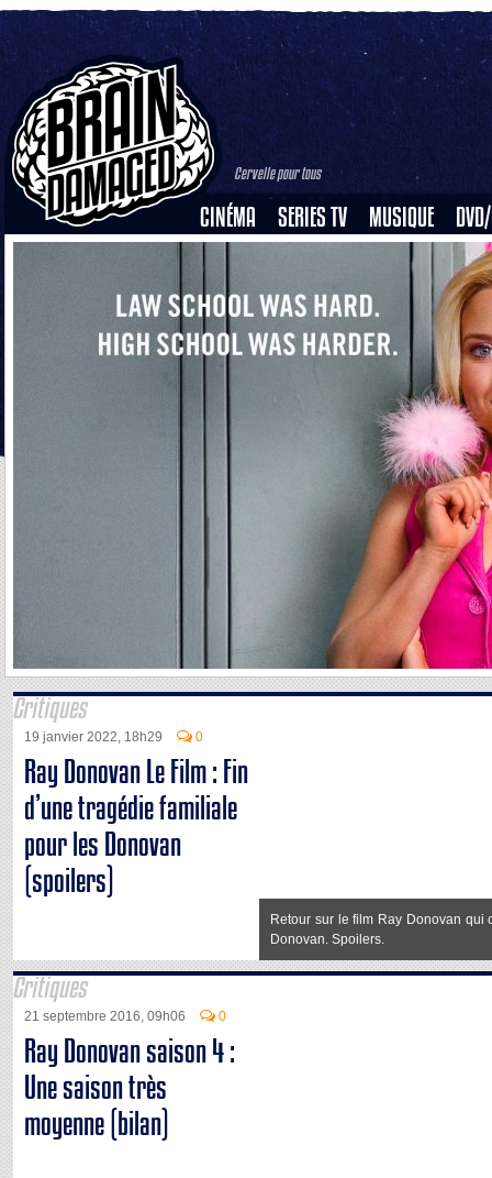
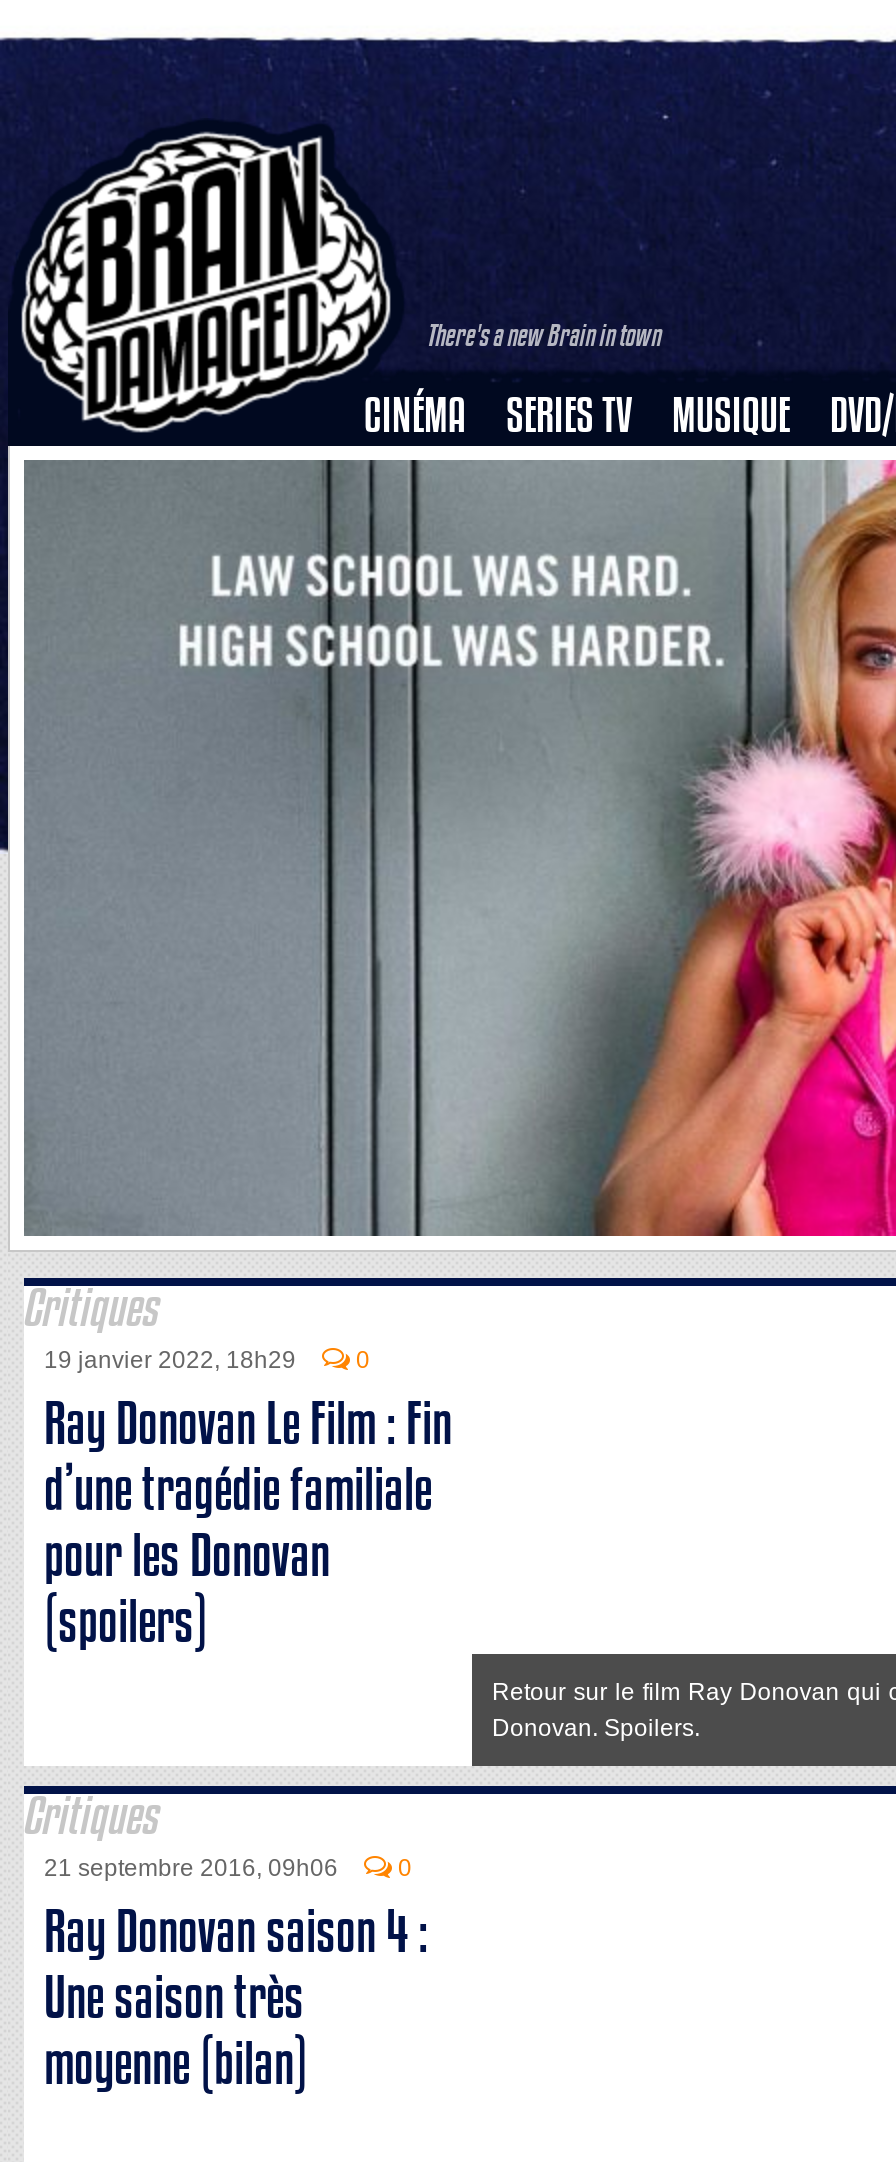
- Cervelle pour tous
+ There's a new Brain in town
